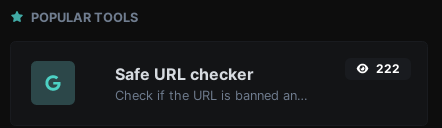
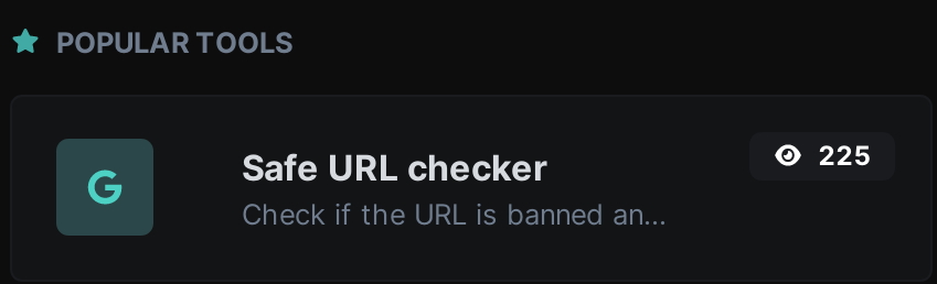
- 222
+ 225
